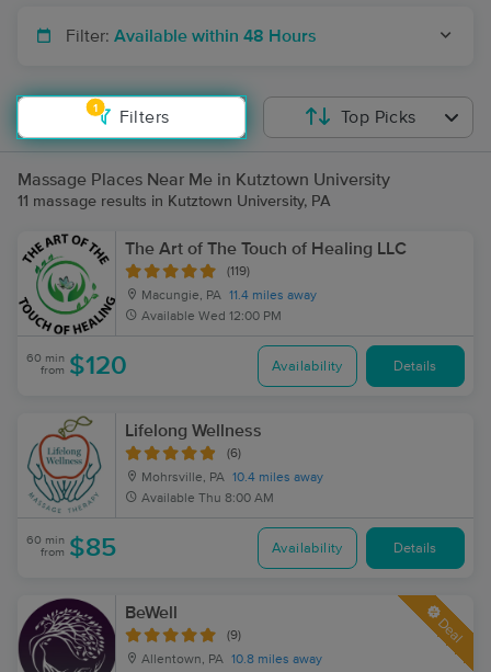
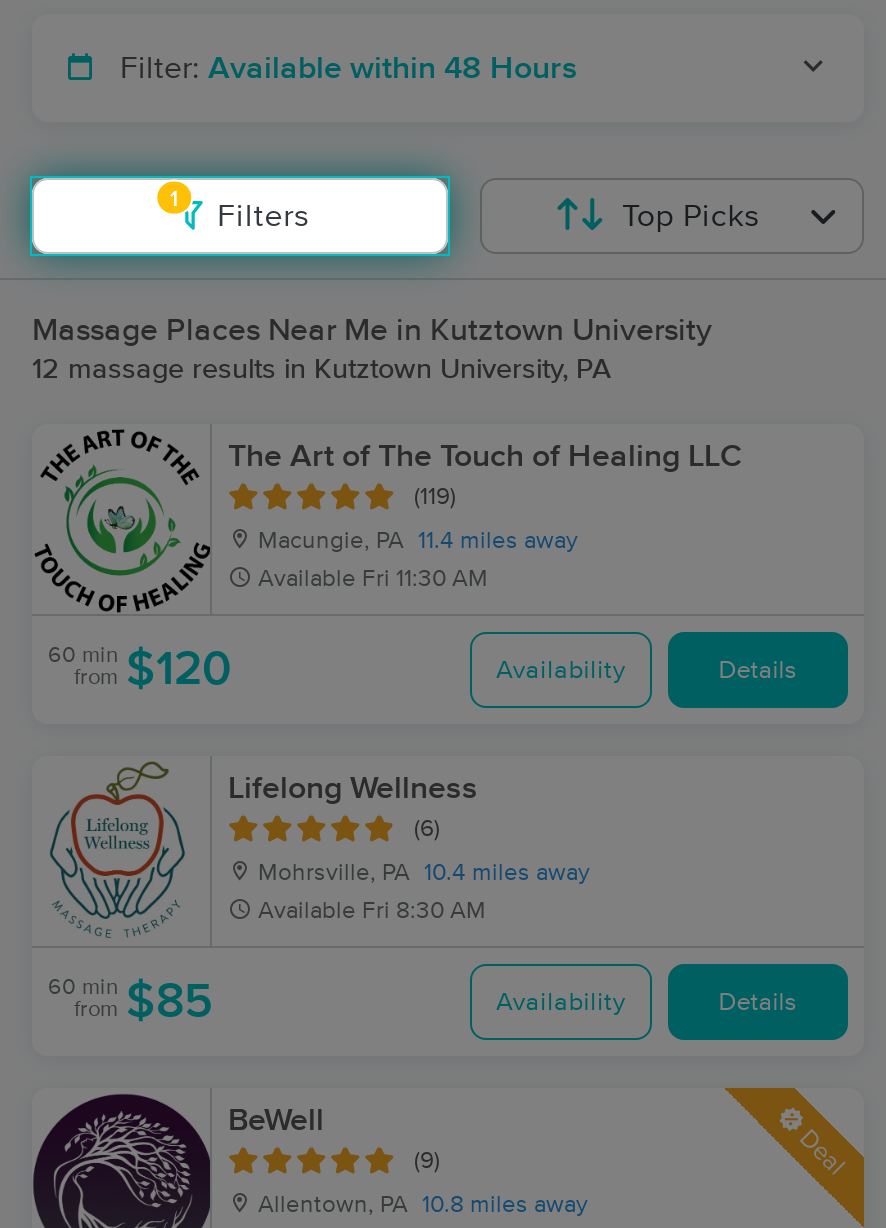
- 11 massage results in Kutztown University, PA
+ 12 massage results in Kutztown University, PA

- Available Wed 12:00 PM
+ Available Fri 11:30 AM

- Available Thu 8:00 AM
+ Available Fri 8:30 AM
